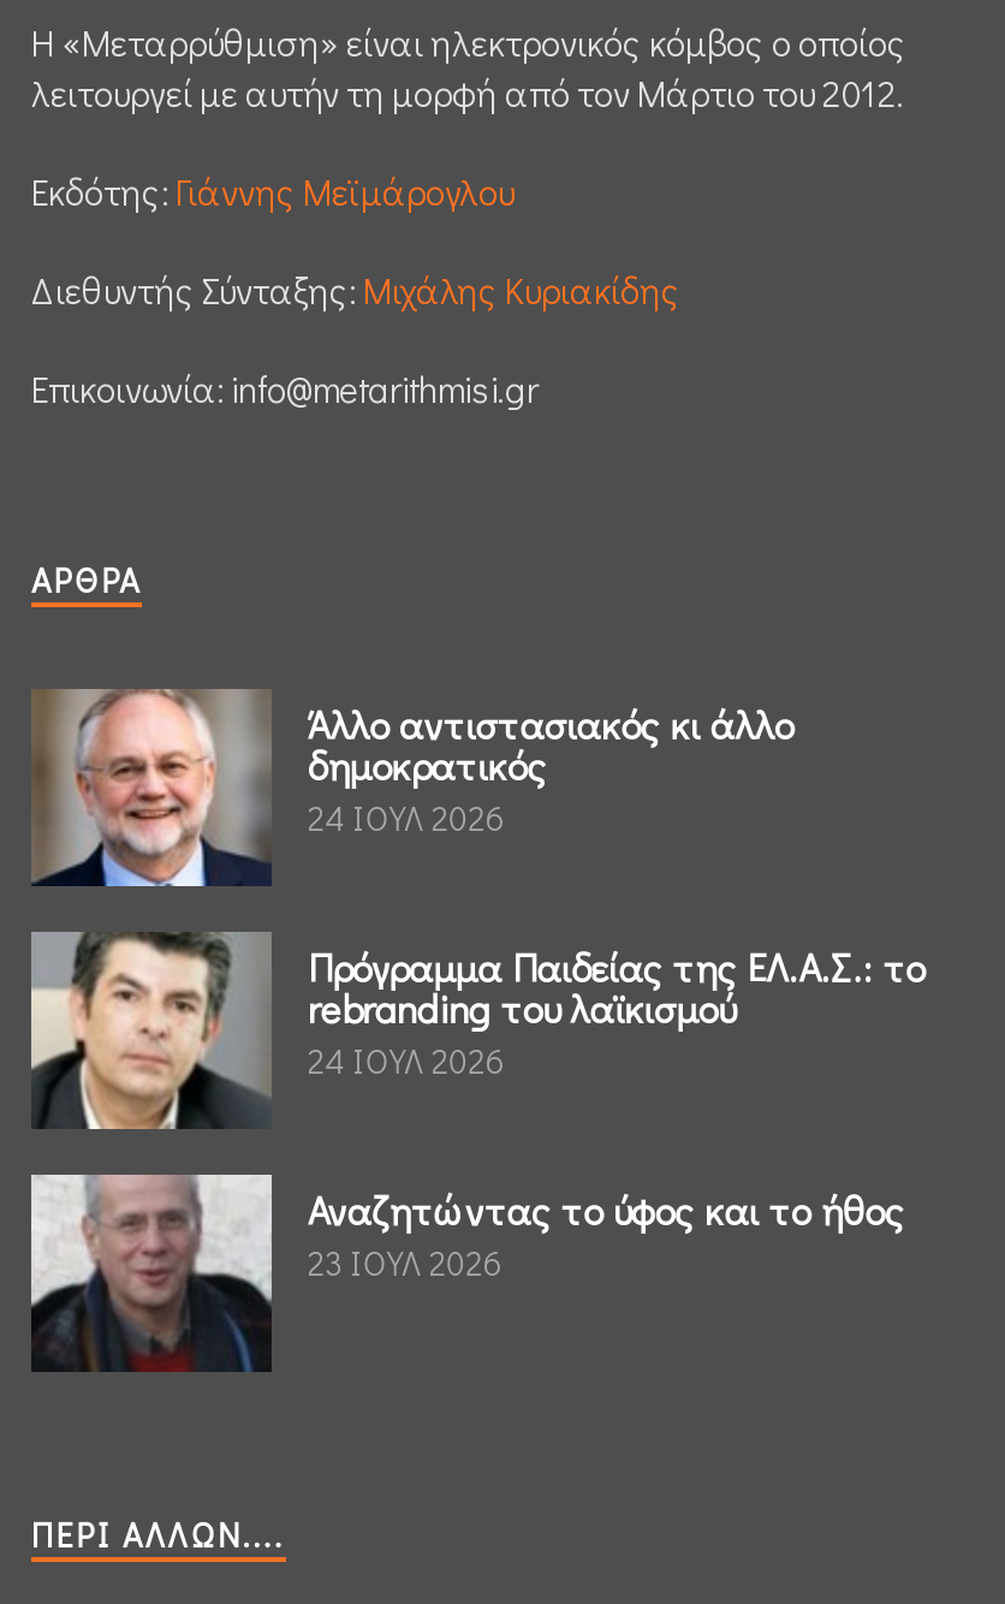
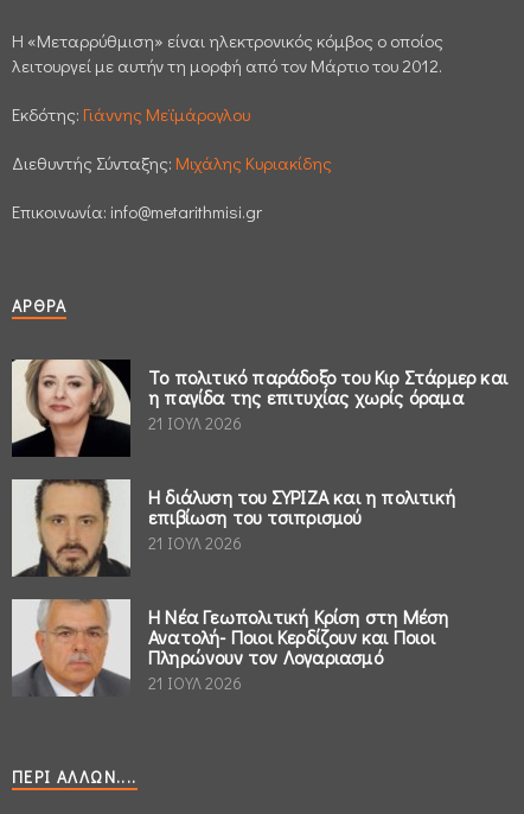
- [image]
- Άλλο αντιστασιακός κι άλλο
- δημοκρατικός
- 24 ΙΟΥΛ 2026
+ [image]
+ Το πολιτικό παράδοξο του Κιρ Στάρμερ και
+ η παγίδα της επιτυχίας χωρίς όραμα
+ 21 ΙΟΥΛ 2026

- [image]
- Πρόγραμμα Παιδείας της ΕΛ.Α.Σ.: το
- rebranding του λαϊκισμού
- 24 ΙΟΥΛ 2026
+ [image]
+ Η διάλυση του ΣΥΡΙΖΑ και η πολιτική
+ επιβίωση του τσιπρισμού
+ 21 ΙΟΥΛ 2026

- [image]
- Αναζητώντας το ύφος και το ήθος
- 23 ΙΟΥΛ 2026
+ [image]
+ Η Νέα Γεωπολιτική Κρίση στη Μέση
+ Ανατολή- Ποιοι Κερδίζουν και Ποιοι
+ Πληρώνουν τον Λογαριασμό
+ 21 ΙΟΥΛ 2026
